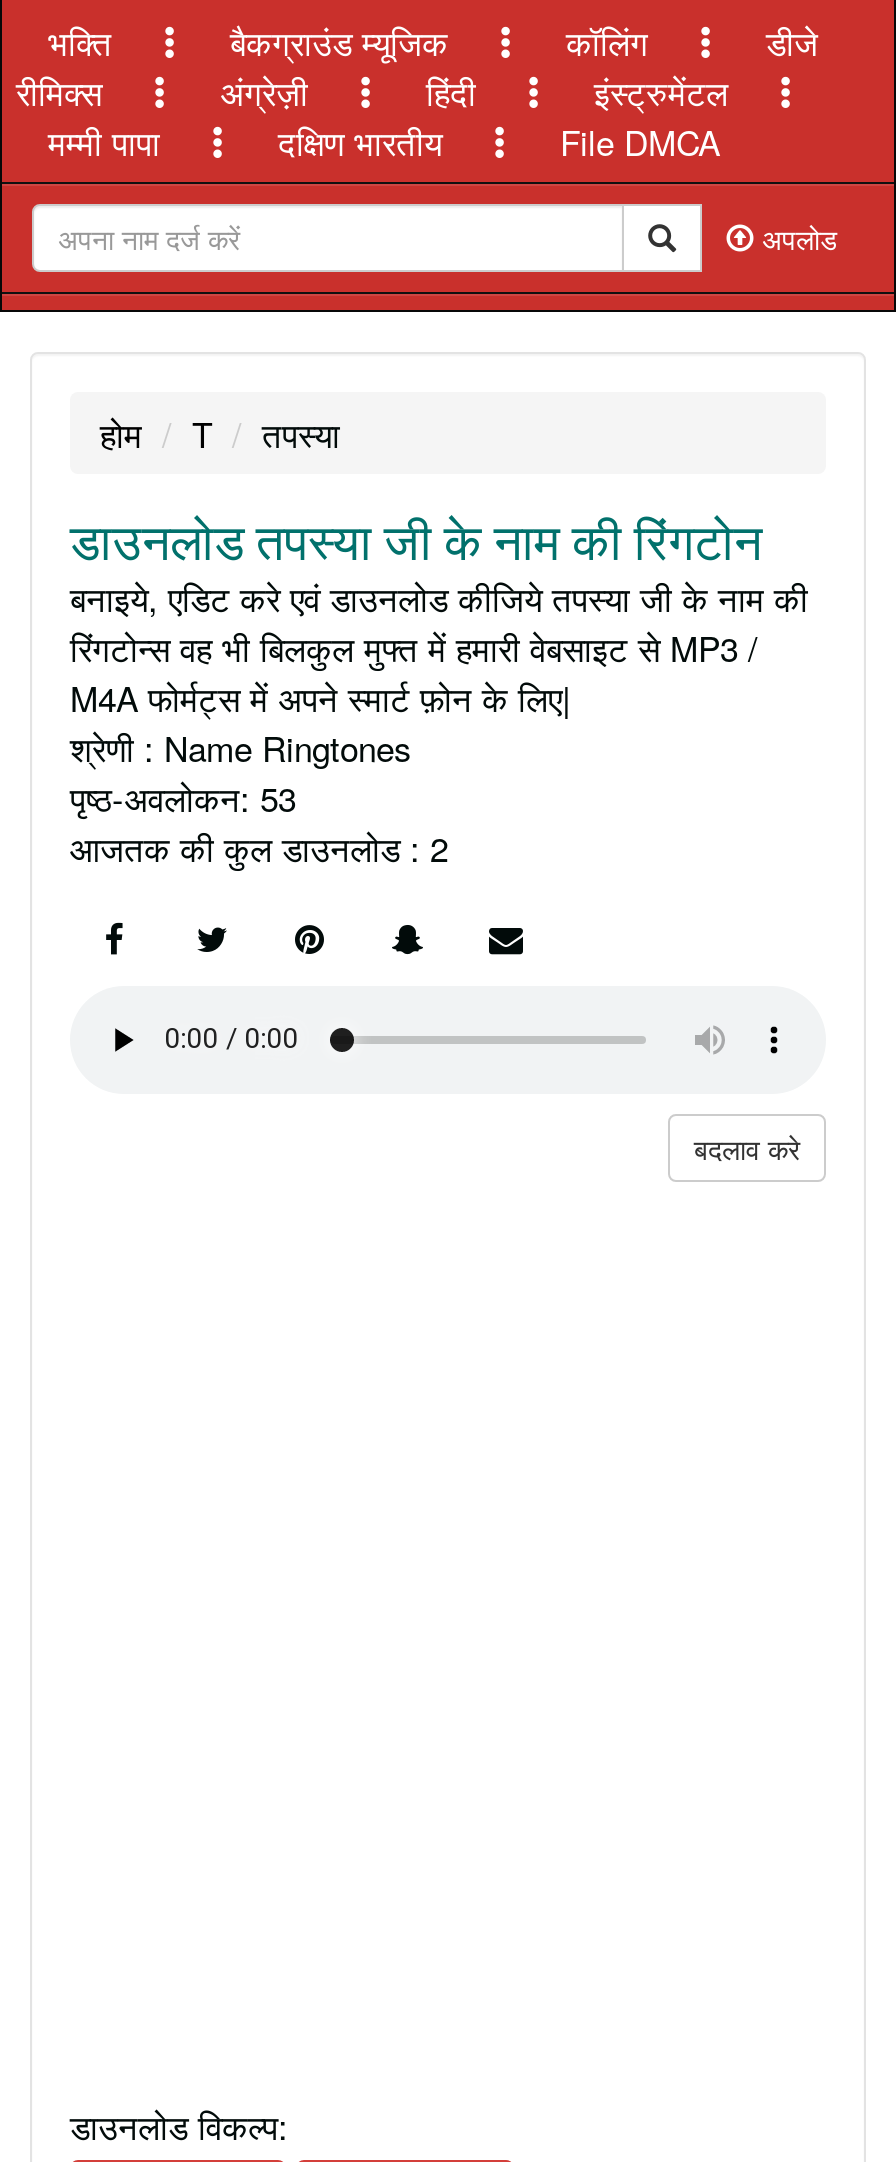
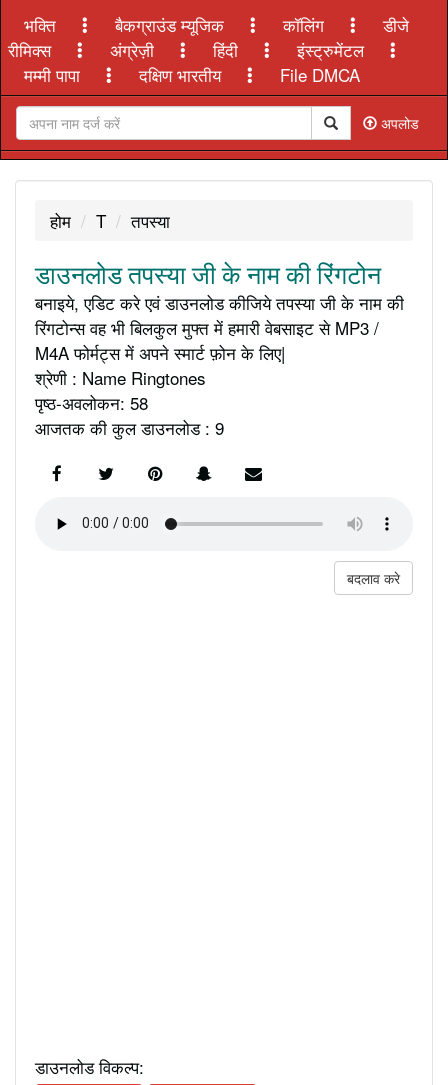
- पृष्ठ-अवलोकन: 53
+ पृष्ठ-अवलोकन: 58

- आजतक की कुल डाउनलोड : 2
+ आजतक की कुल डाउनलोड : 9
